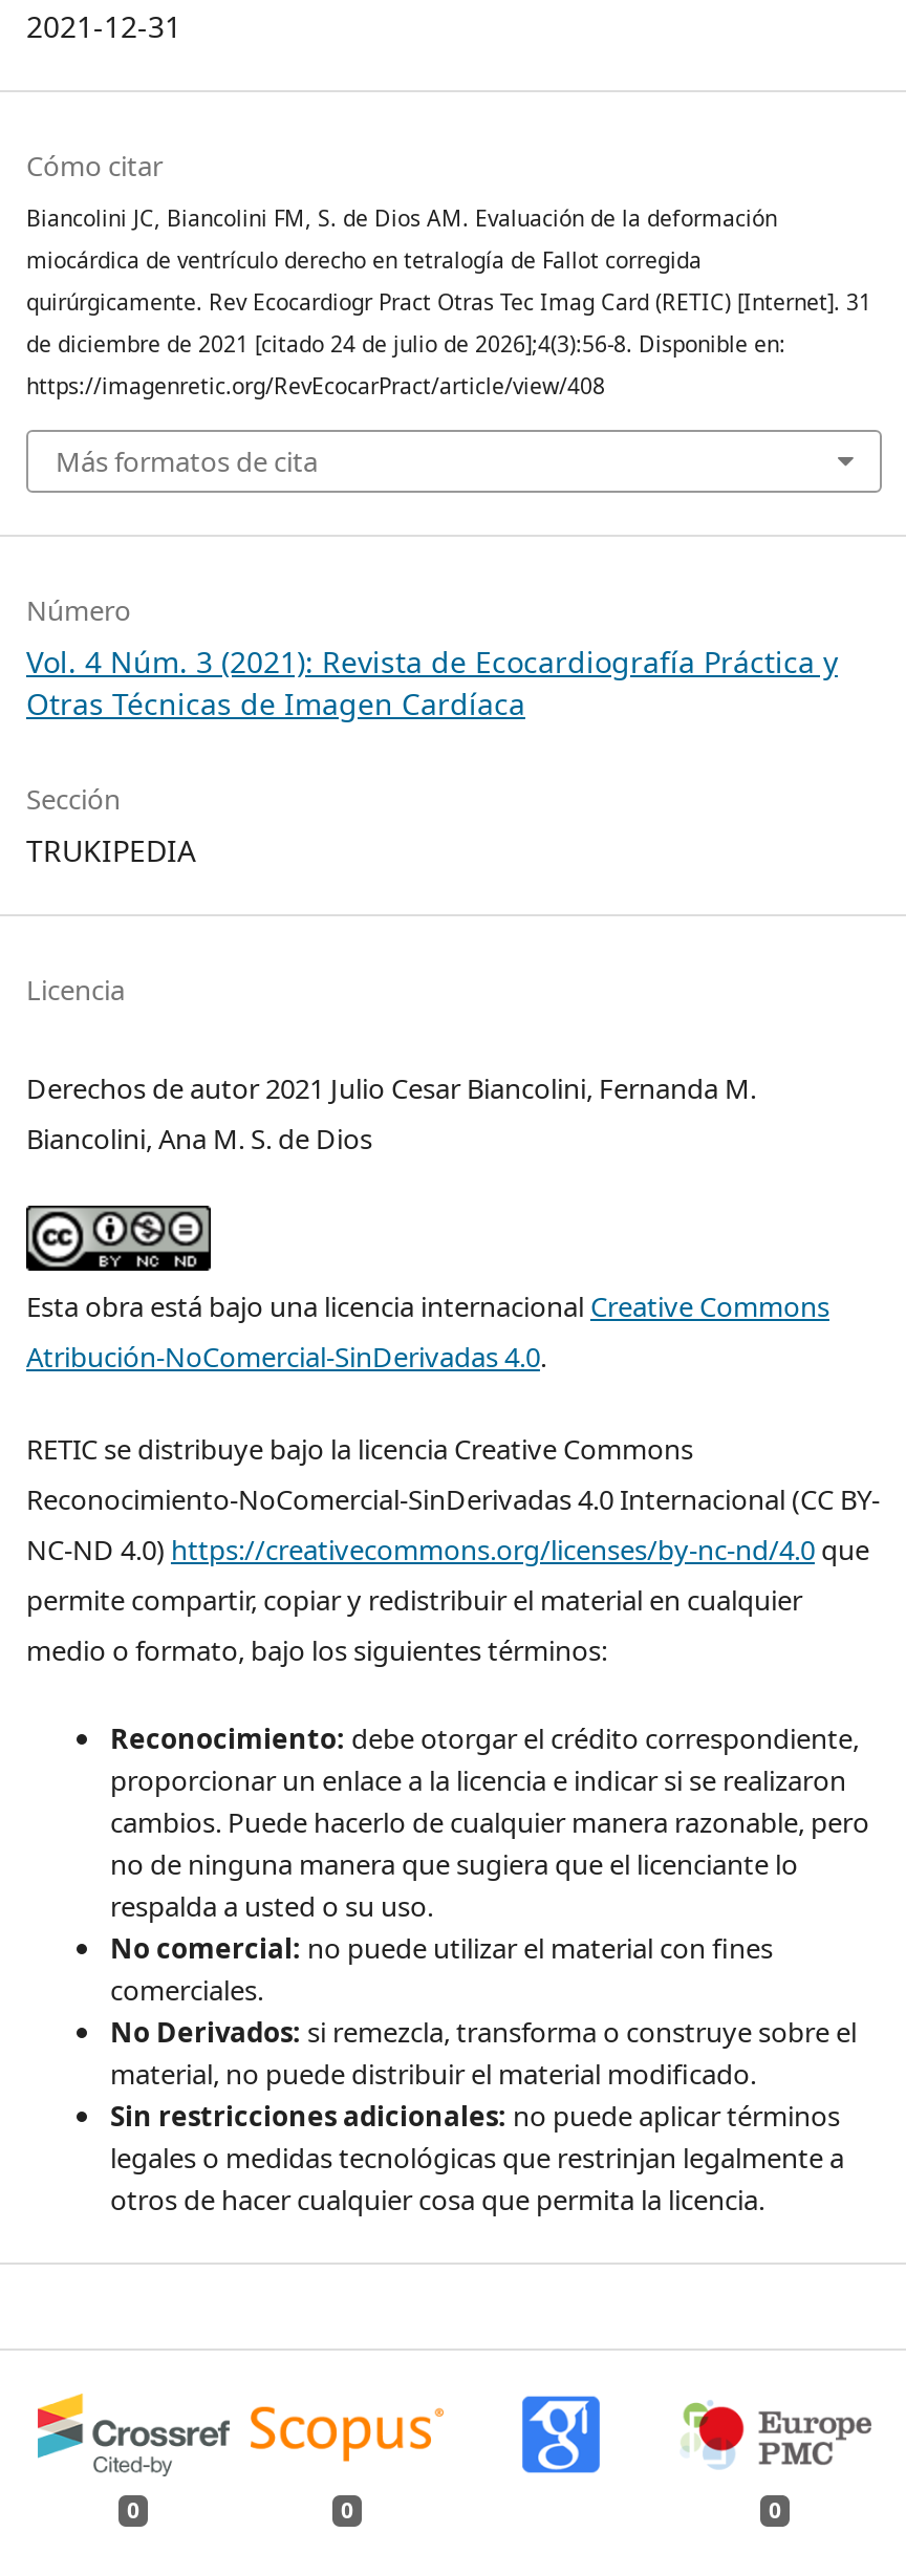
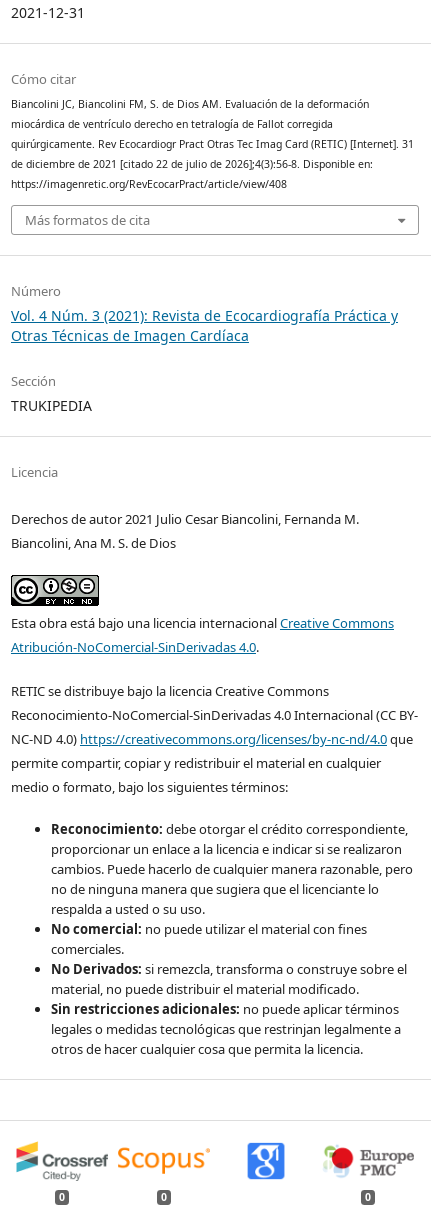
- de diciembre de 2021 [citado 24 de julio de 2026];4(3):56-8. Disponible en:
+ de diciembre de 2021 [citado 22 de julio de 2026];4(3):56-8. Disponible en:
